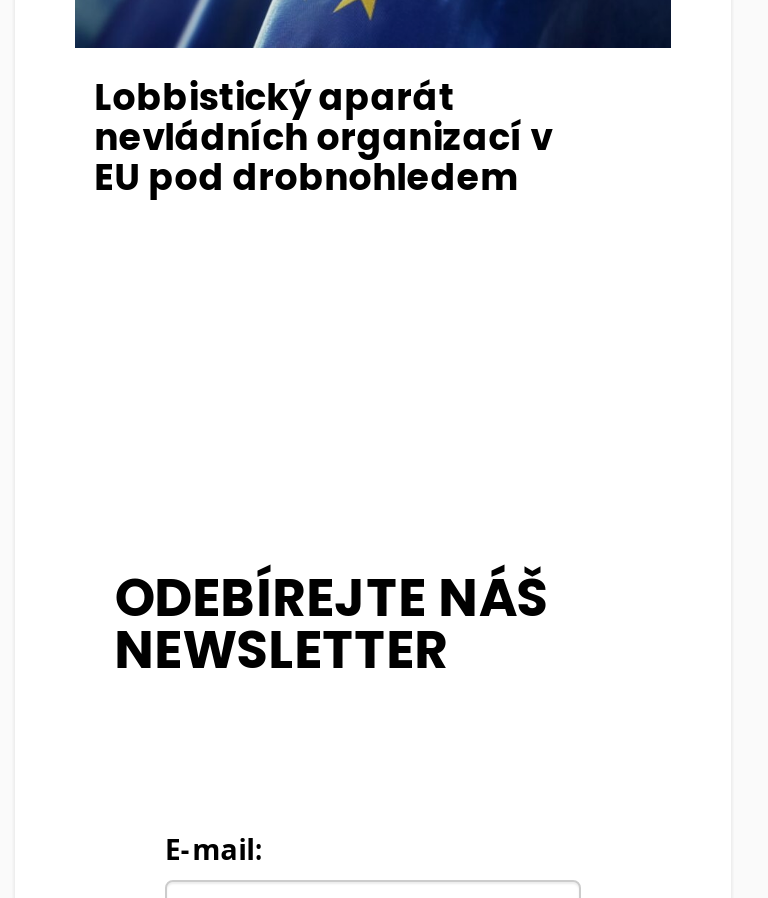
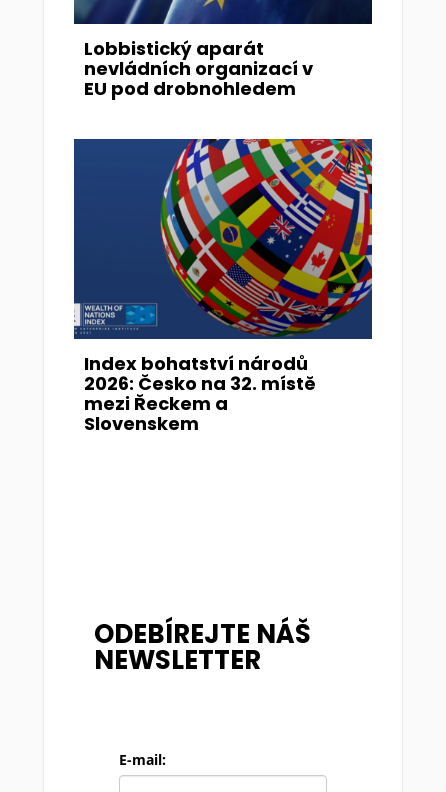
+ [image]
+ Index bohatství národů
+ 2026: Česko na 32. místě
+ mezi Řeckem a
+ Slovenskem
